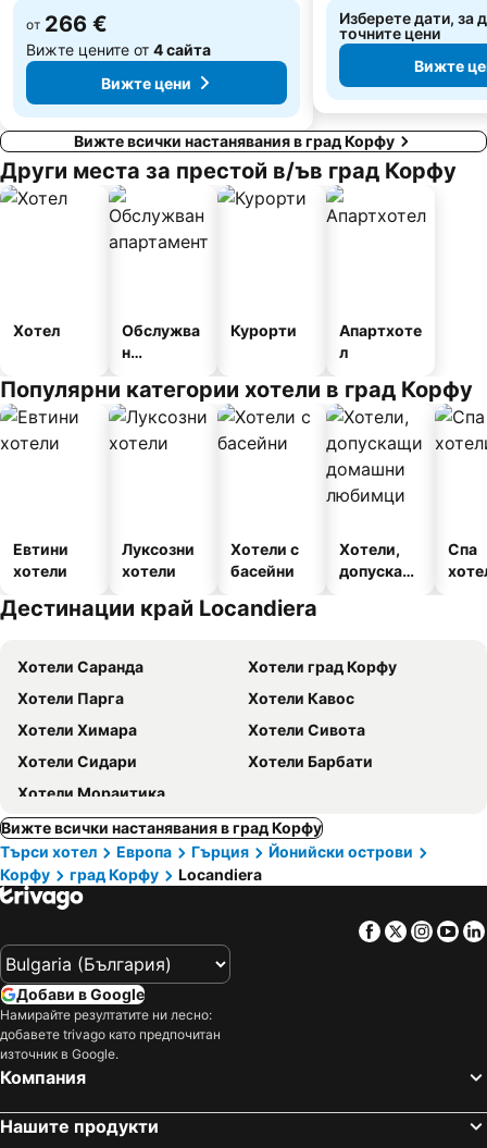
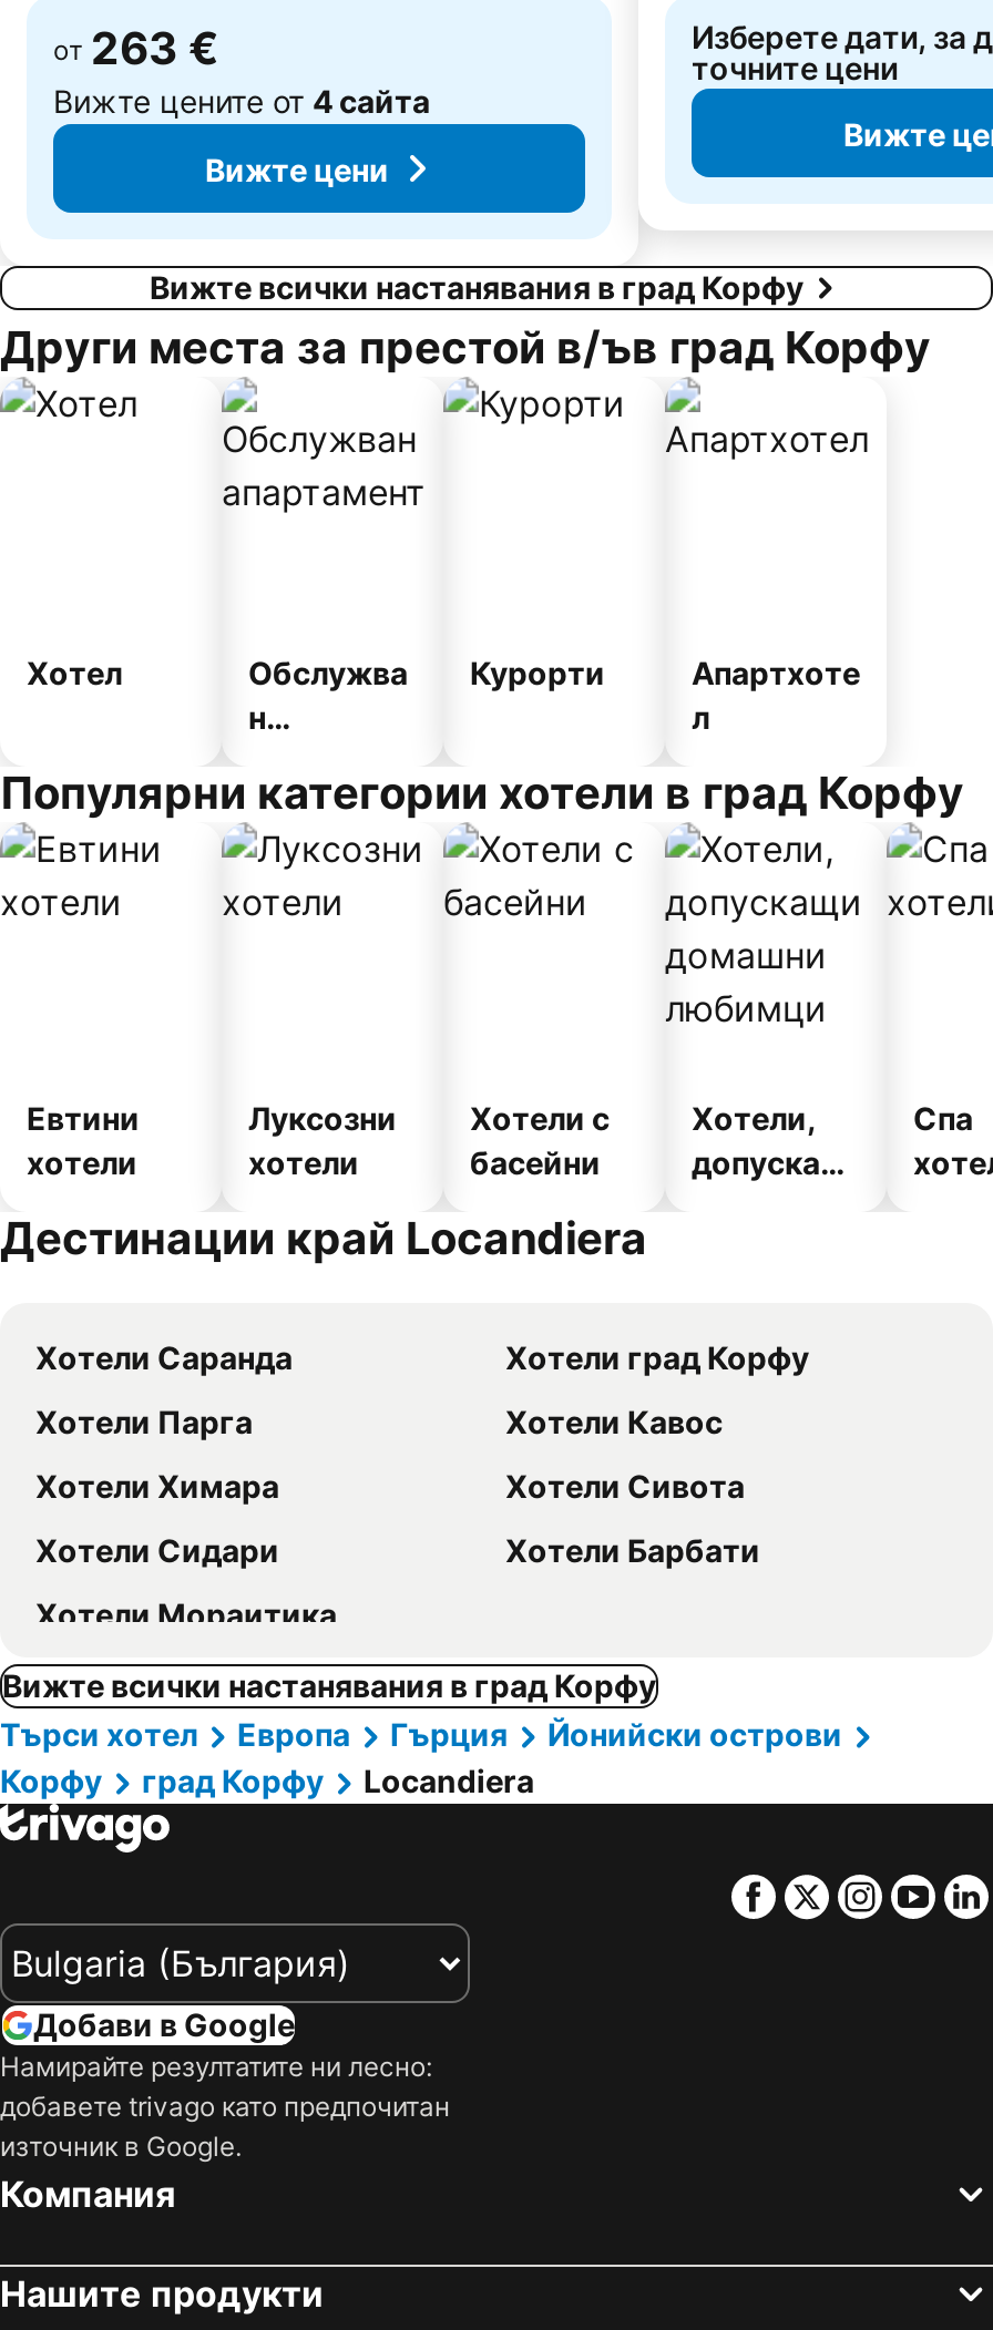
- от 266 €
+ от 263 €
